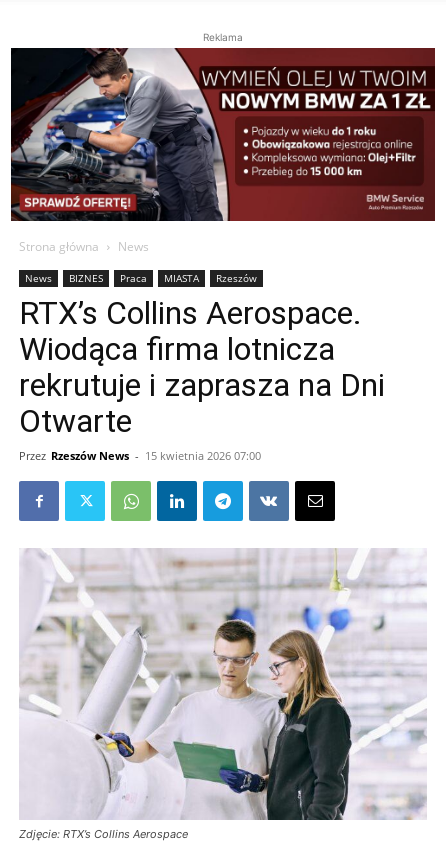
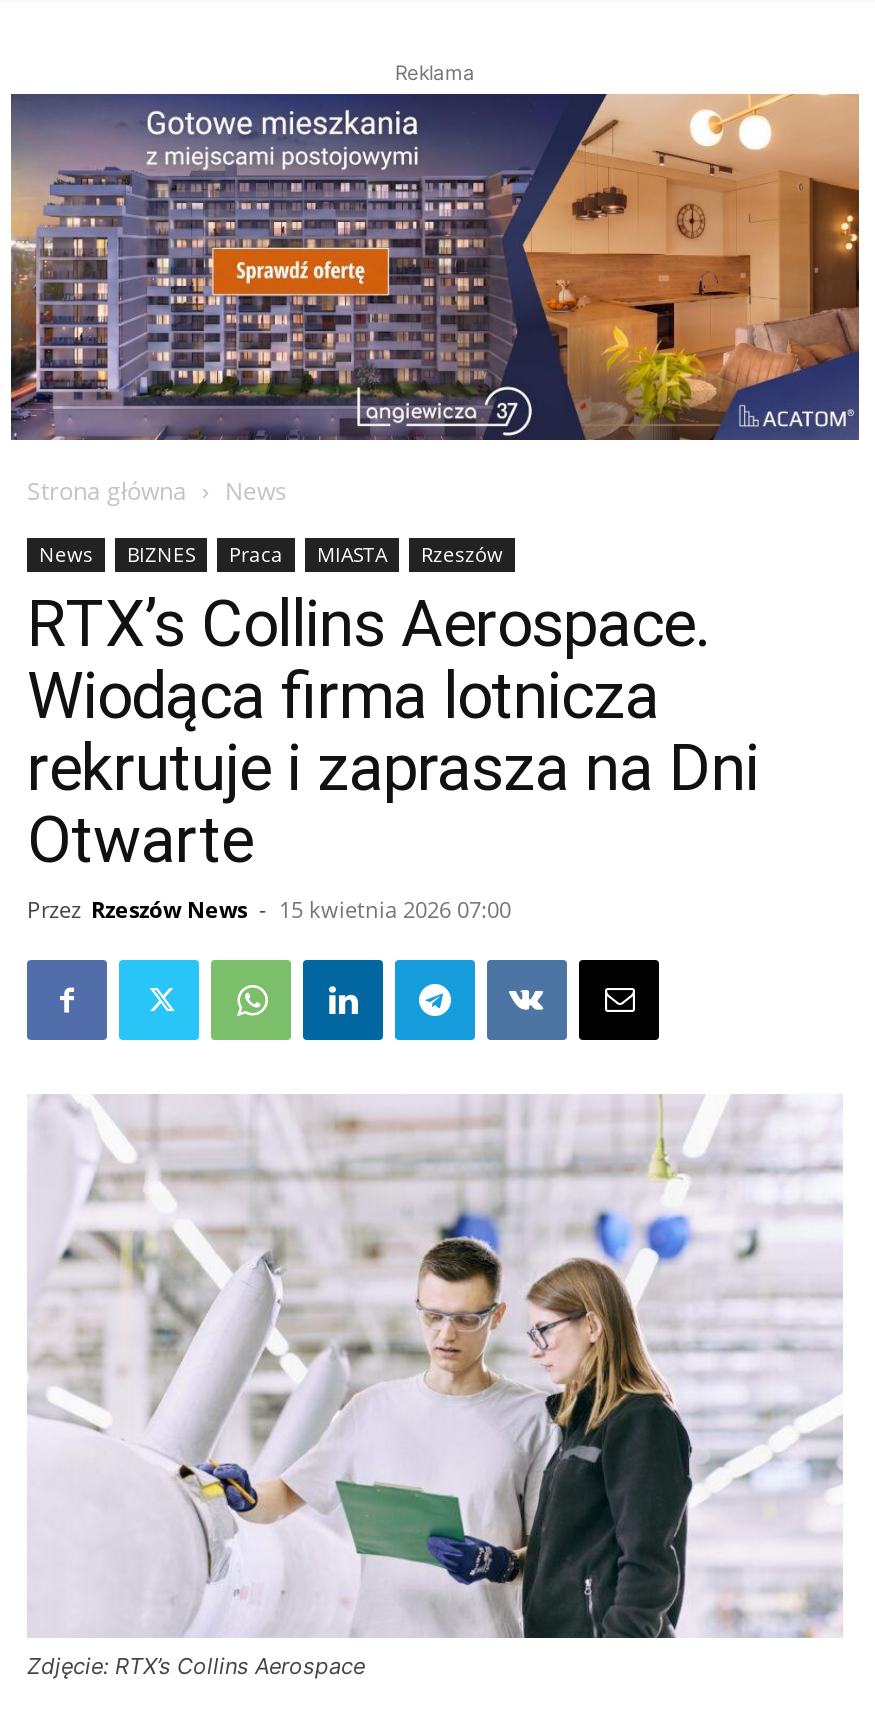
- [image]
+ [image]
